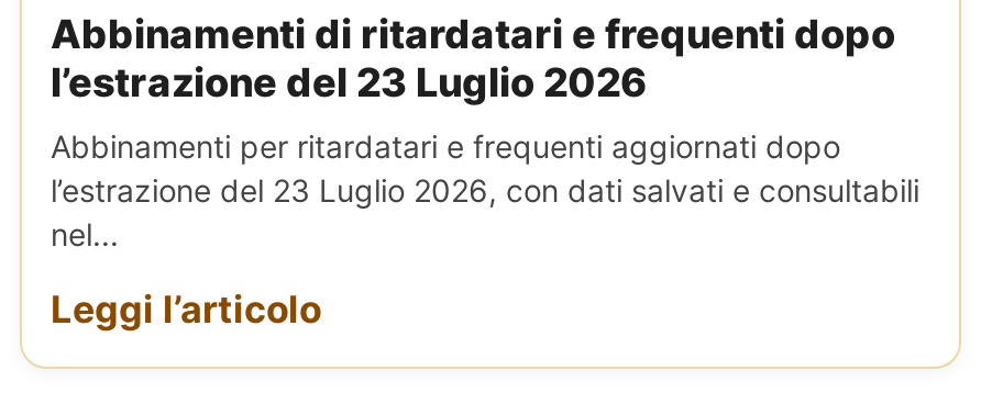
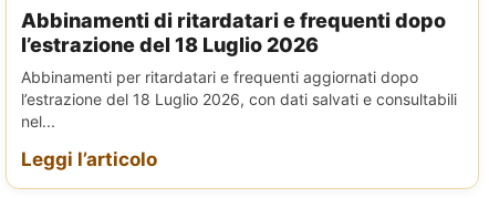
- l’estrazione del 23 Luglio 2026
+ l’estrazione del 18 Luglio 2026

- l’estrazione del 23 Luglio 2026, con dati salvati e consultabili
+ l’estrazione del 18 Luglio 2026, con dati salvati e consultabili
